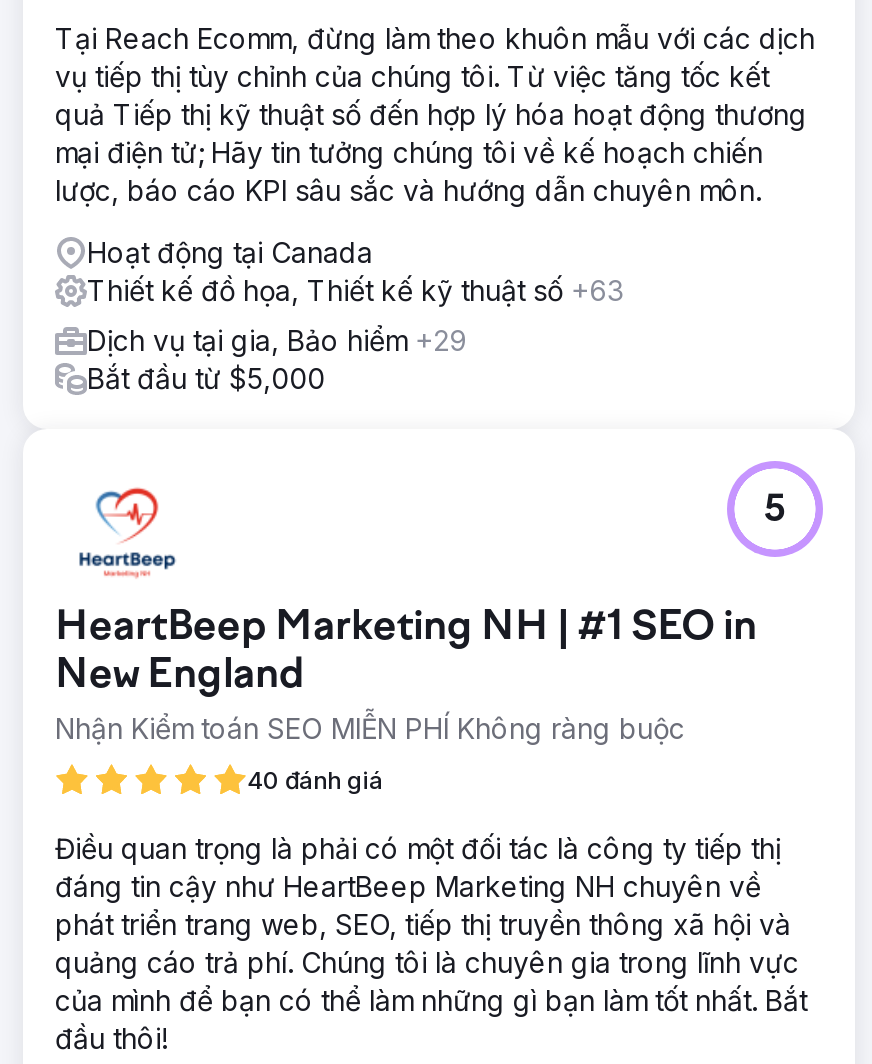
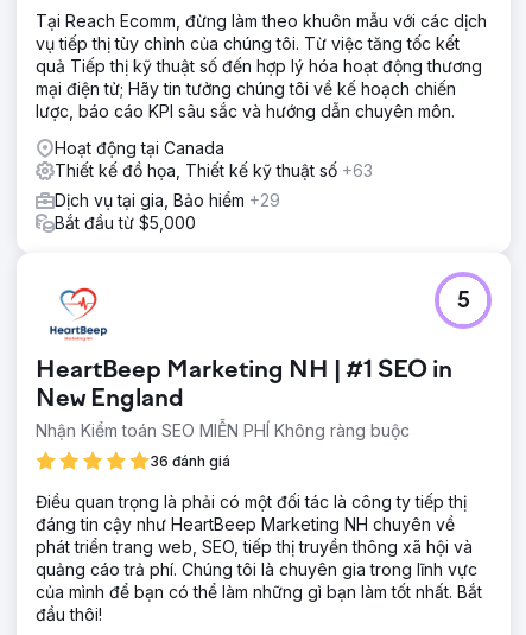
- 40 đánh giá
+ 36 đánh giá
